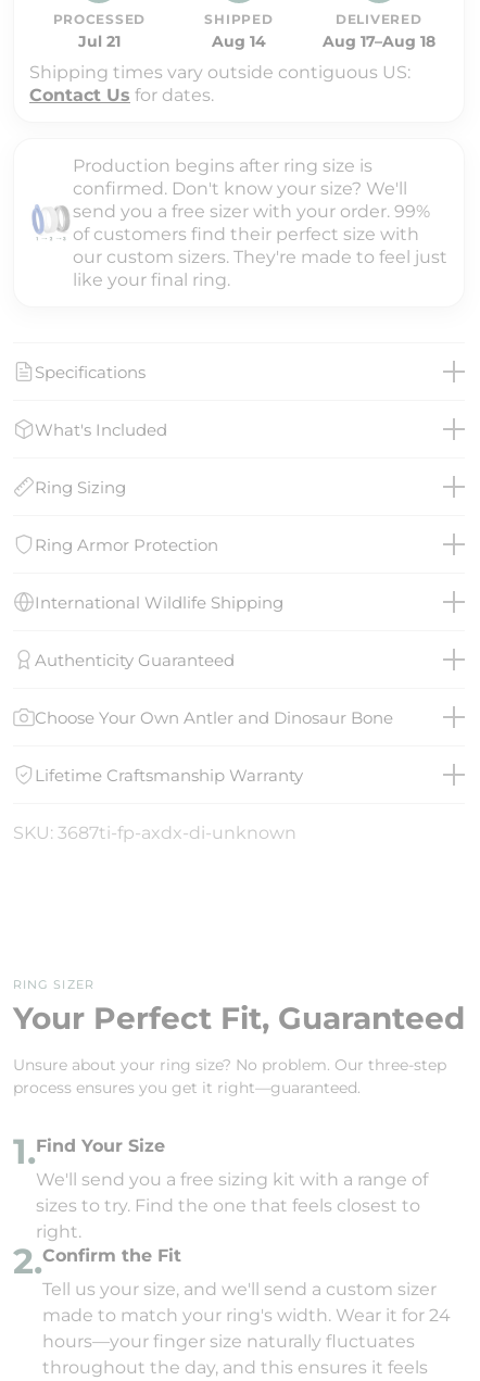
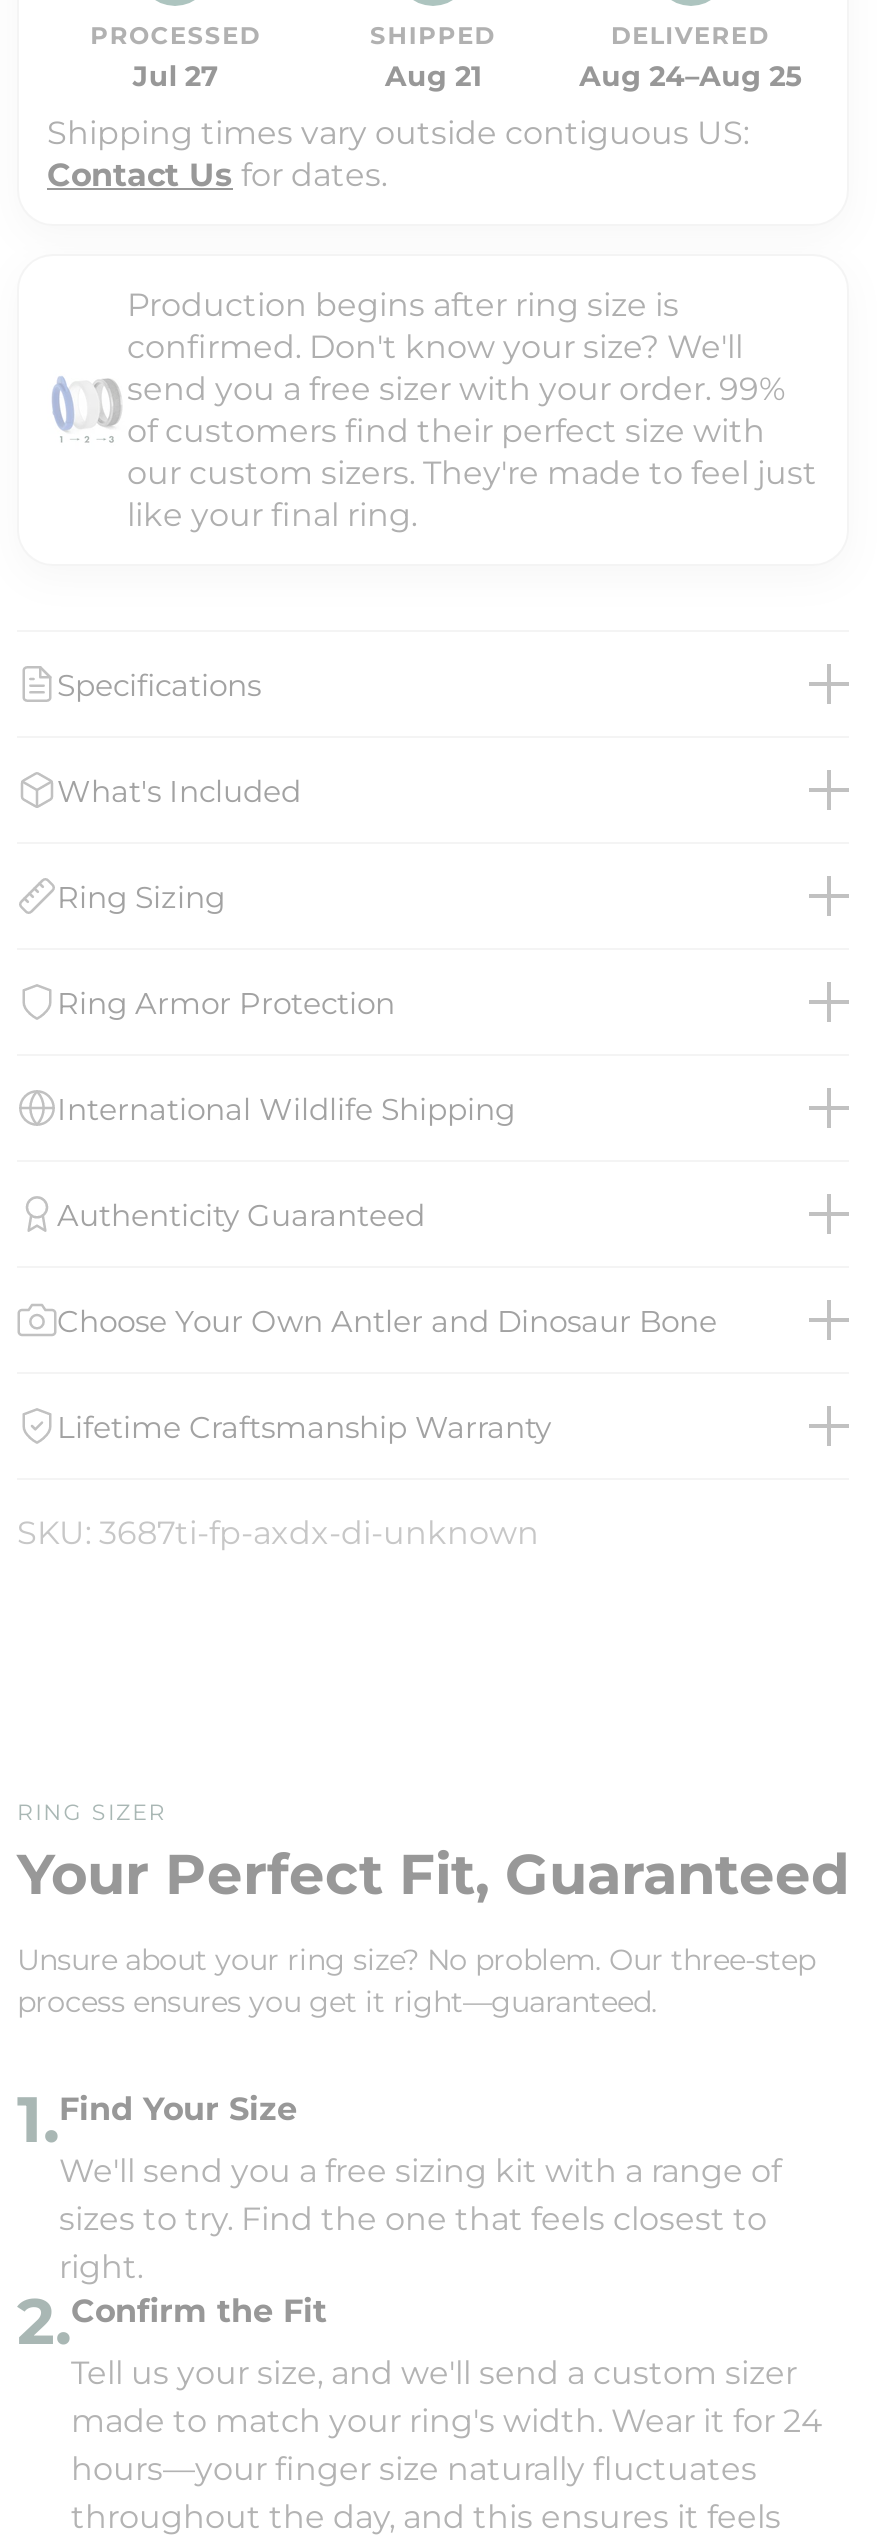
- Jul 21
+ Jul 27

- Aug 14
+ Aug 21

- Aug 17–Aug 18
+ Aug 24–Aug 25
